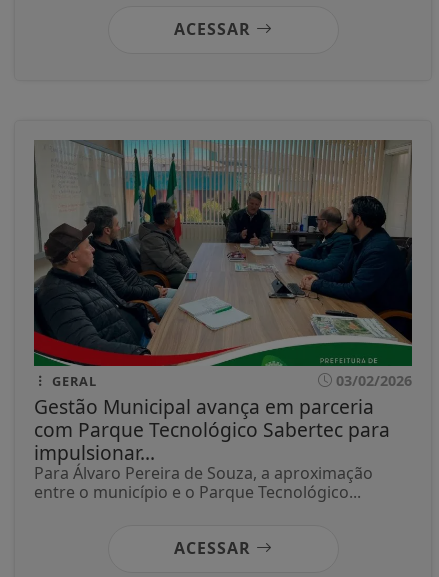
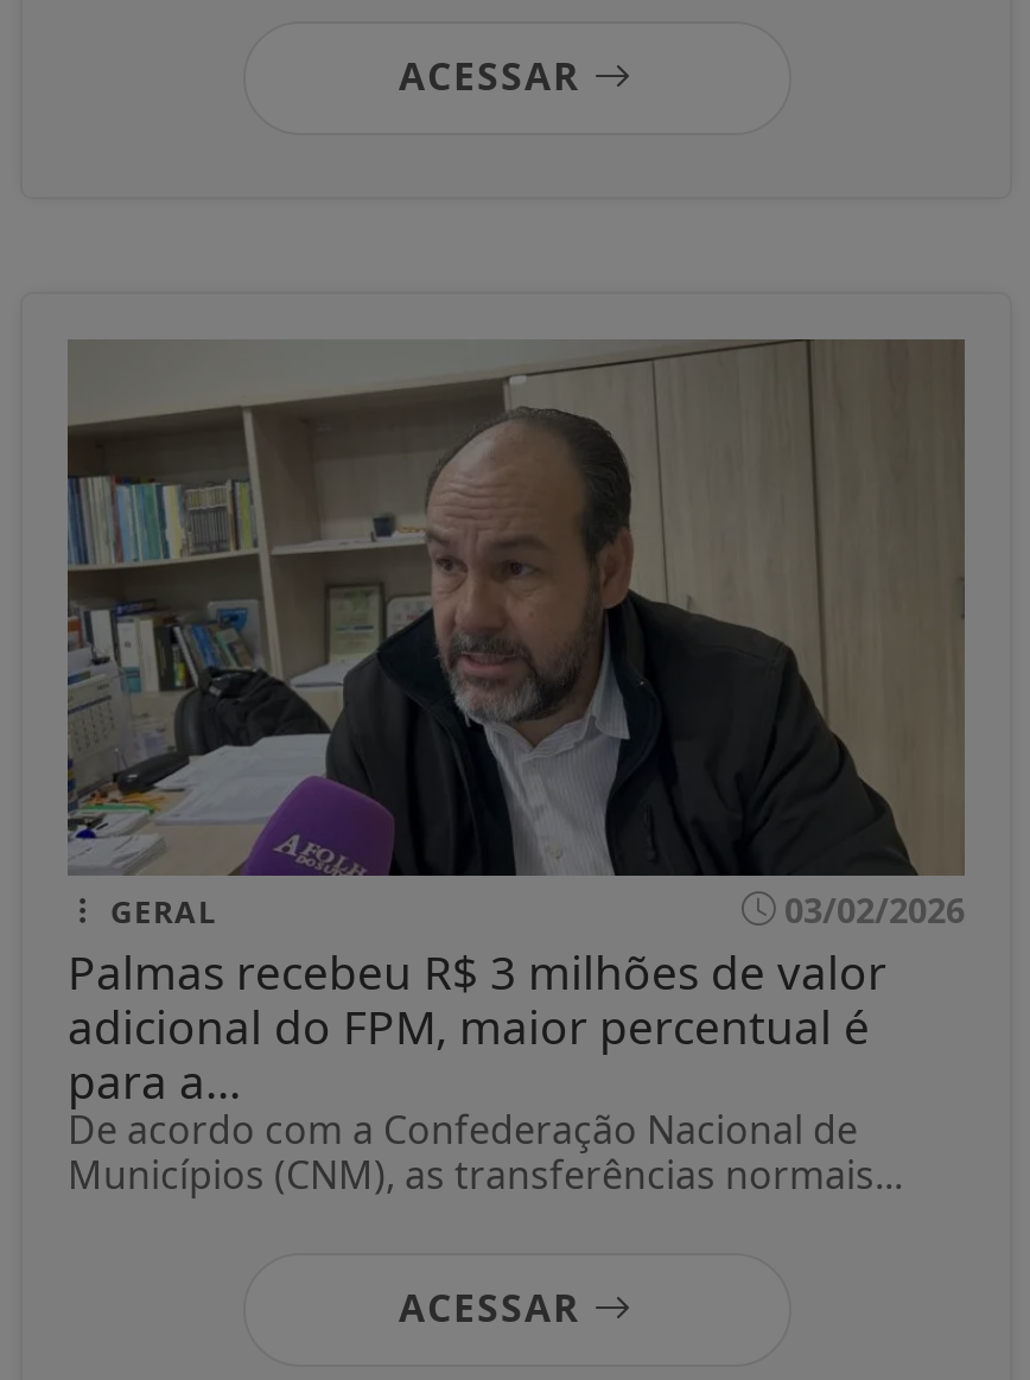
- [image]
- Gestão Municipal avança em parceria
- com Parque Tecnológico Sabertec para
- impulsionar...
- Para Álvaro Pereira de Souza, a aproximação
- entre o município e o Parque Tecnológico...
+ [image]
+ Palmas recebeu R$ 3 milhões de valor
+ adicional do FPM, maior percentual é
+ para a...
+ De acordo com a Confederação Nacional de
+ Municípios (CNM), as transferências normais...
